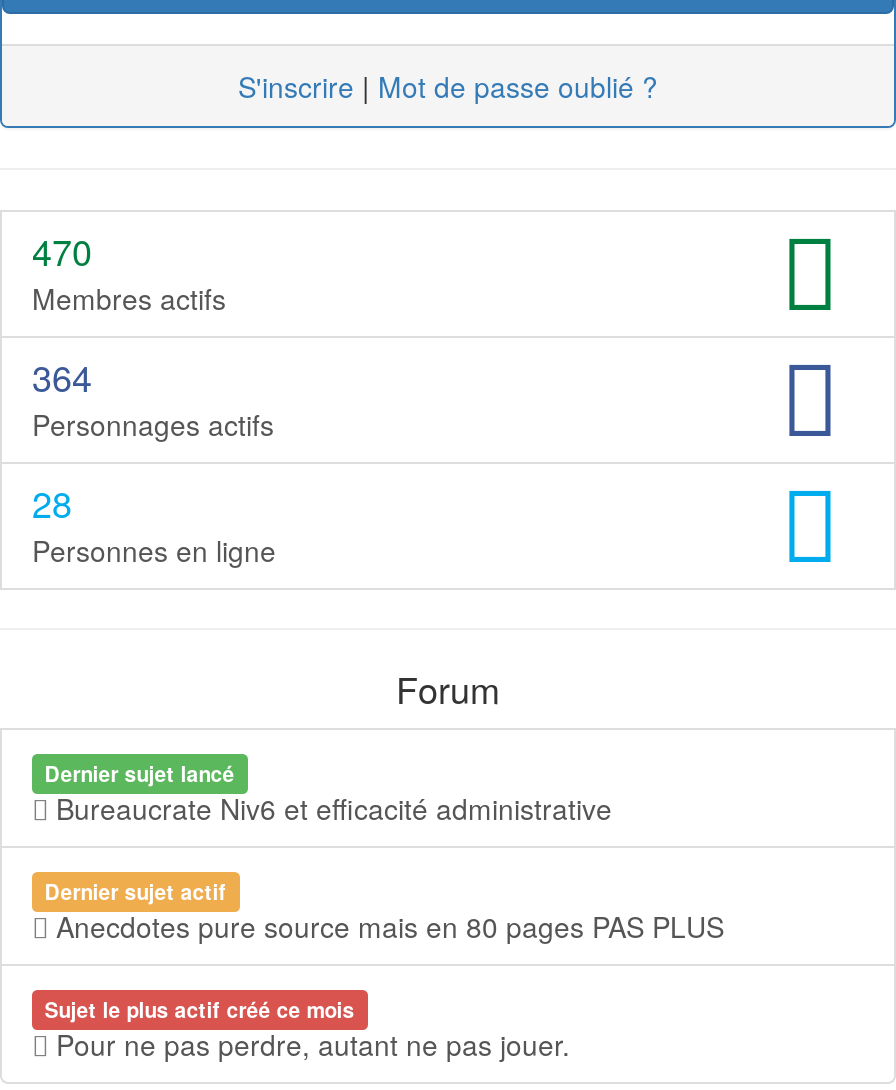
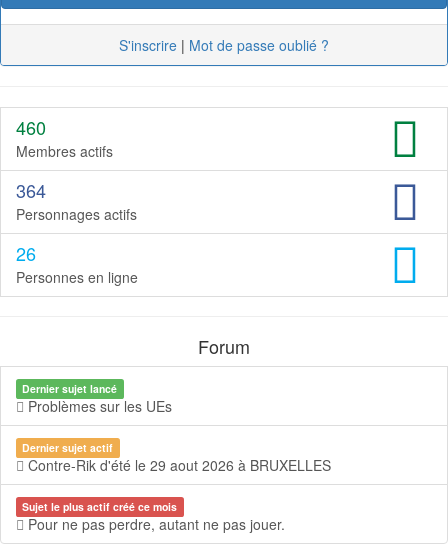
- 470
+ 460

- 28
+ 26

- Bureaucrate Niv6 et efficacité administrative
+ Problèmes sur les UEs

- Anecdotes pure source mais en 80 pages PAS PLUS
+ Contre-Rik d'été le 29 aout 2026 à BRUXELLES
